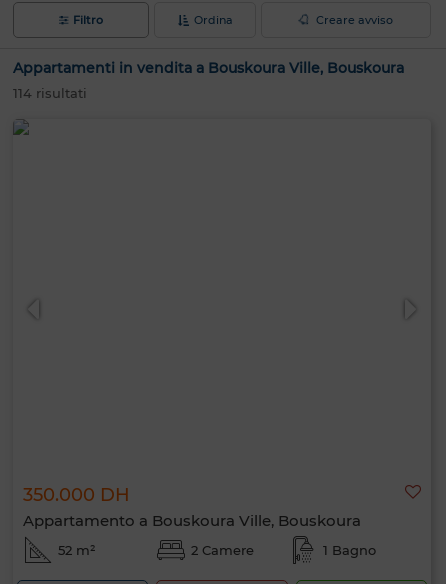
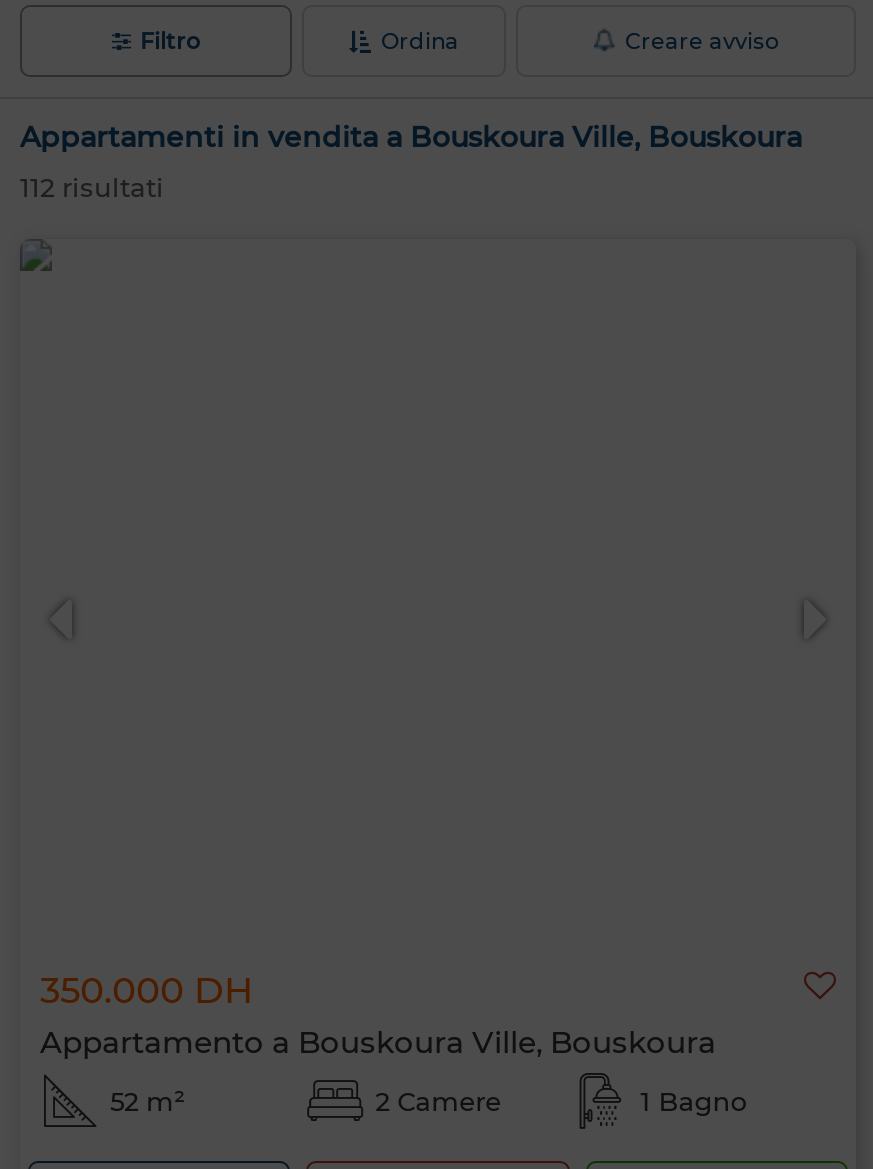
- 114 risultati
+ 112 risultati
